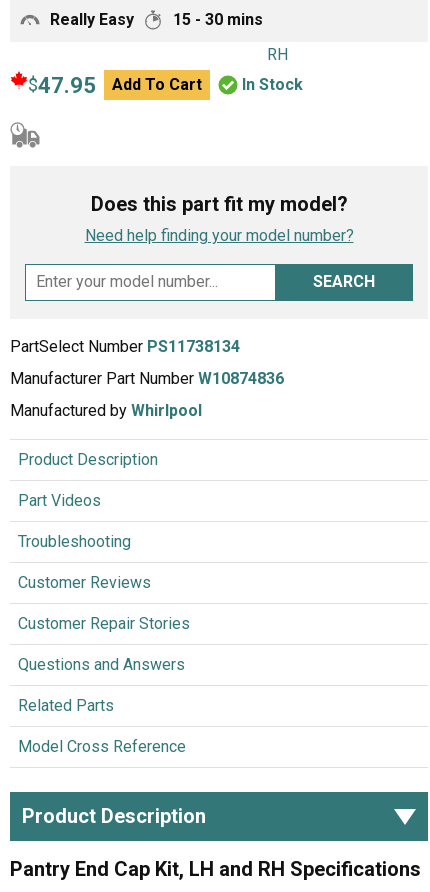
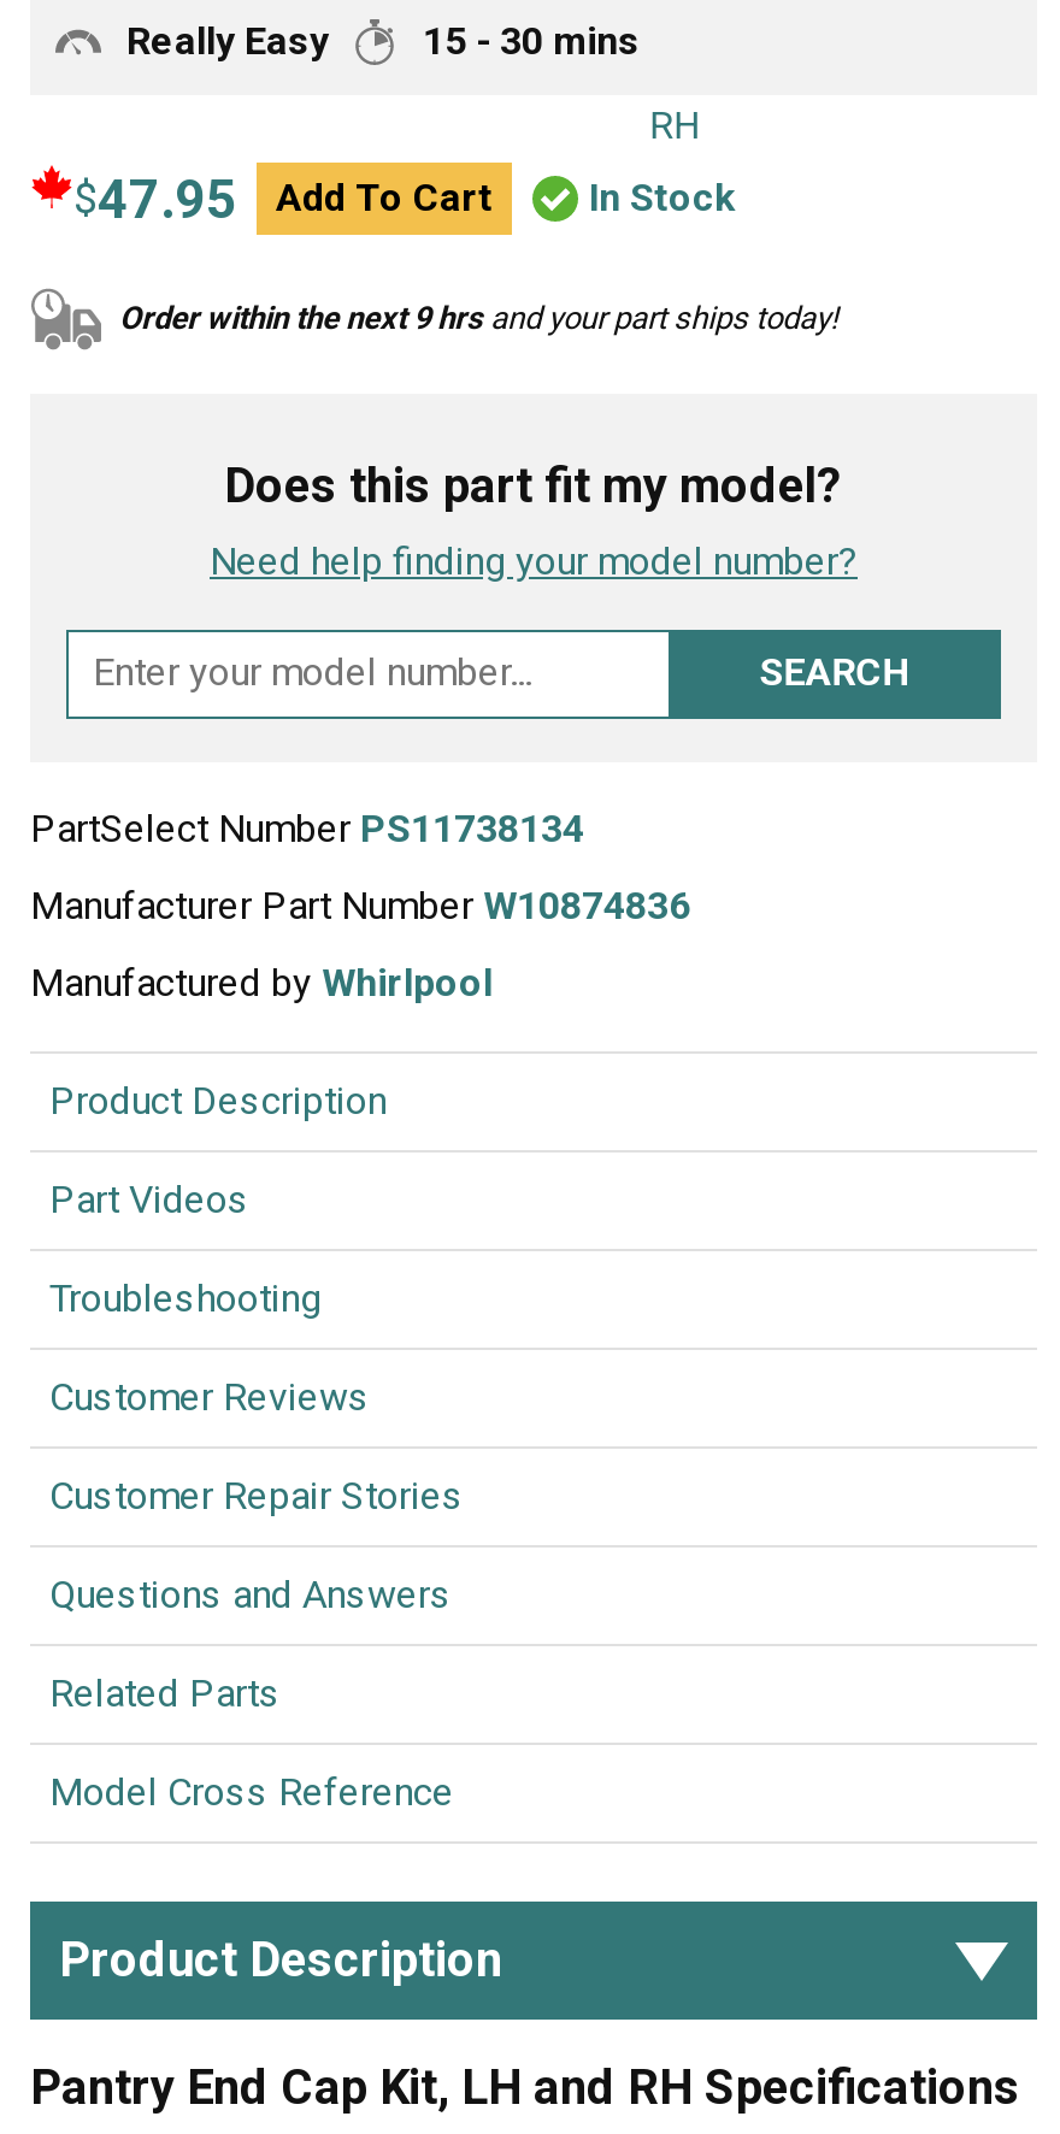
+ Order within the next 9 hrs and your part ships today!
